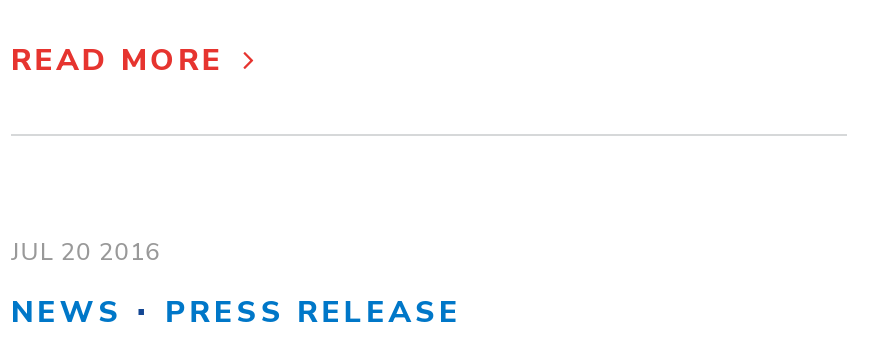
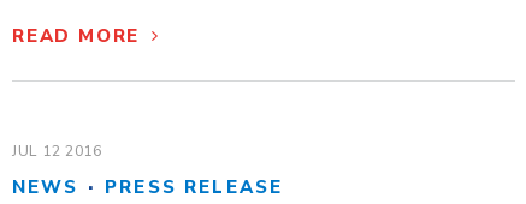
- JUL 20 2016
+ JUL 12 2016
